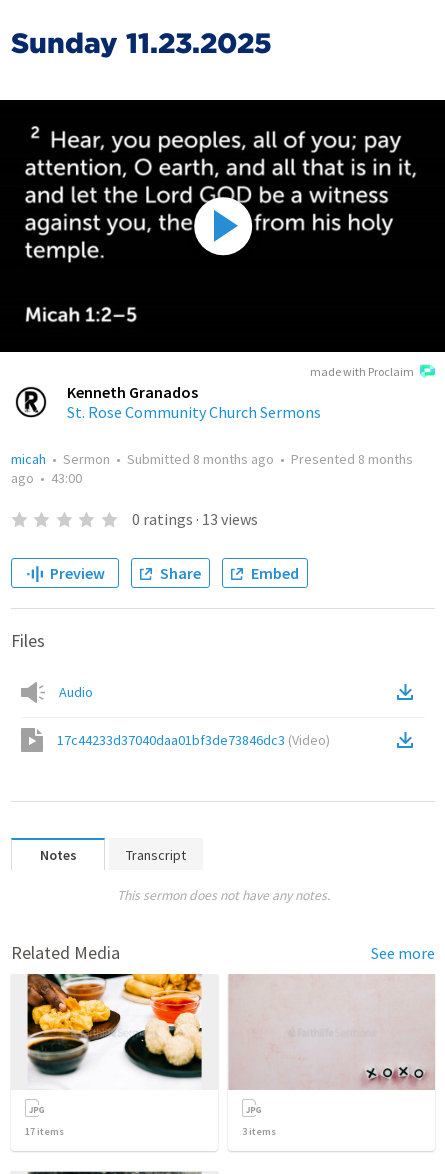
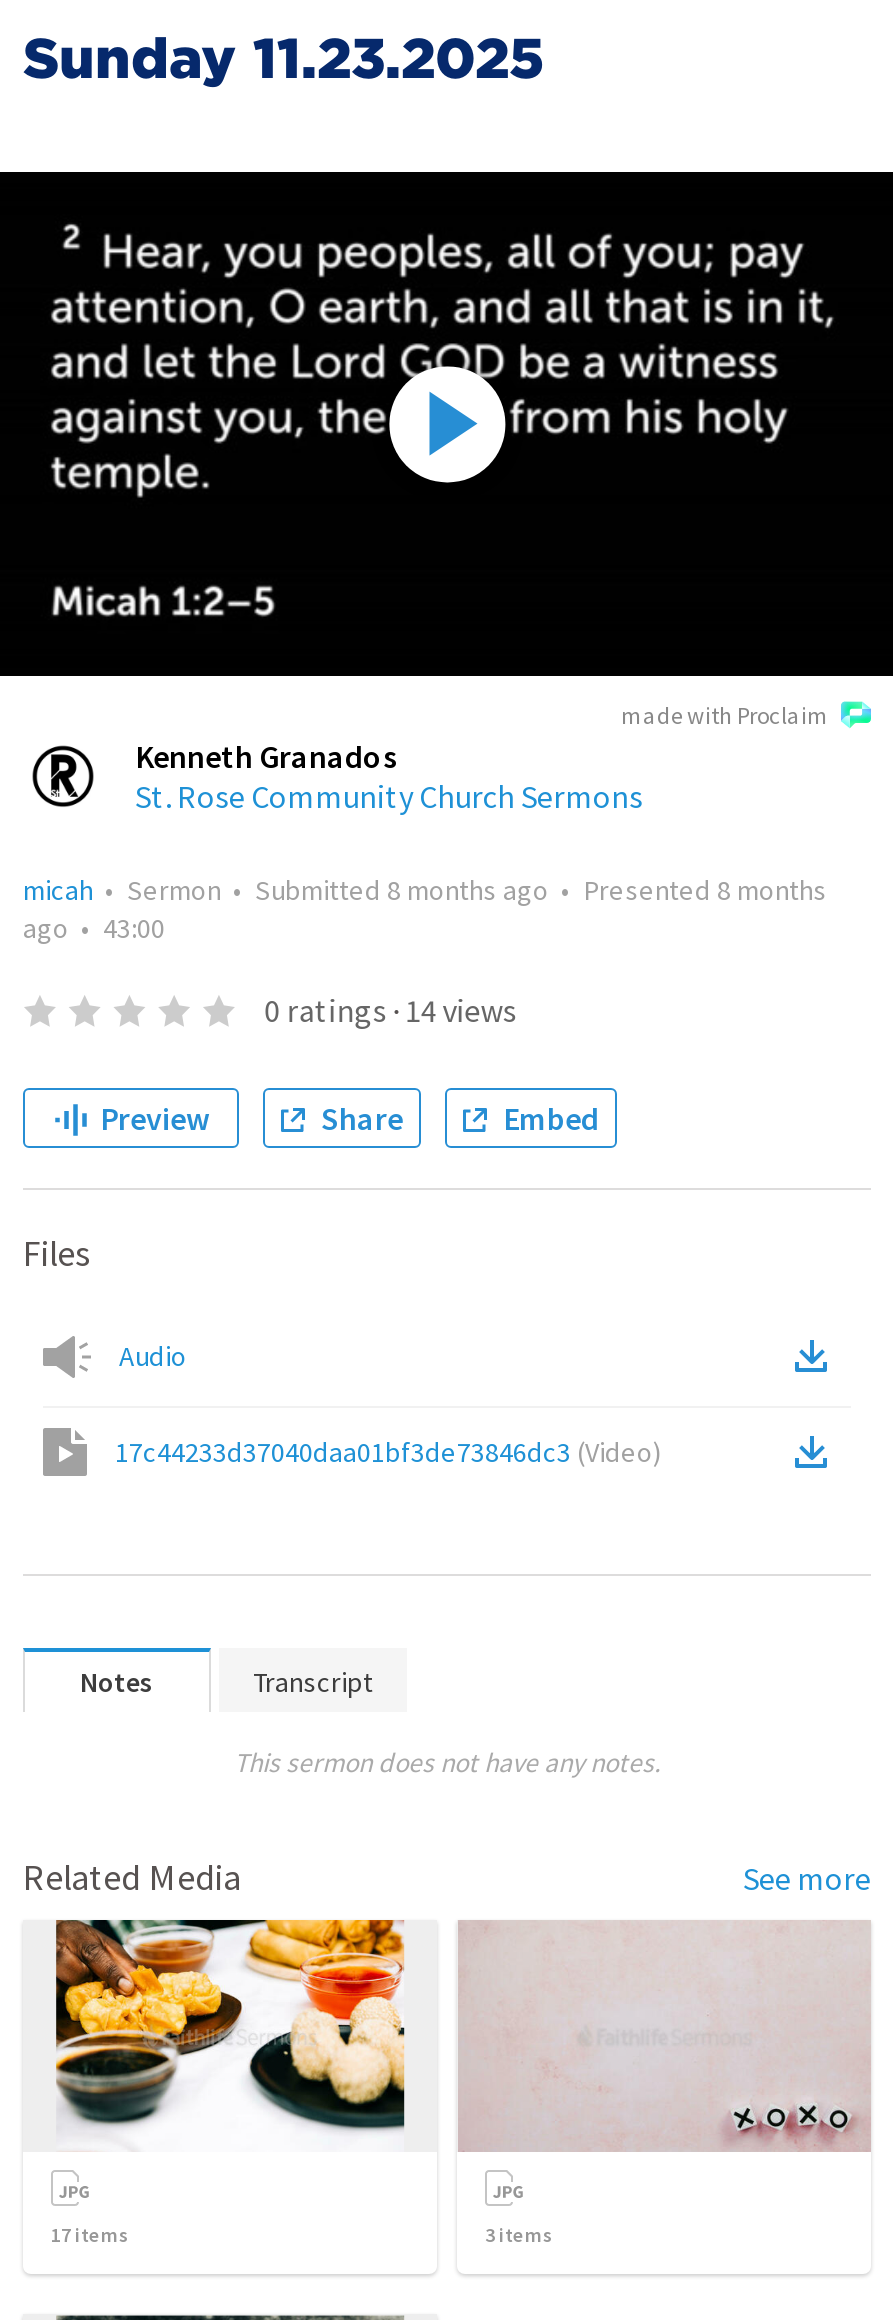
- 0 ratings · 13 views
+ 0 ratings · 14 views
